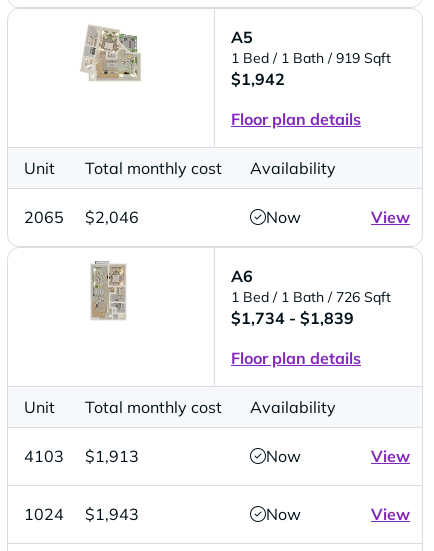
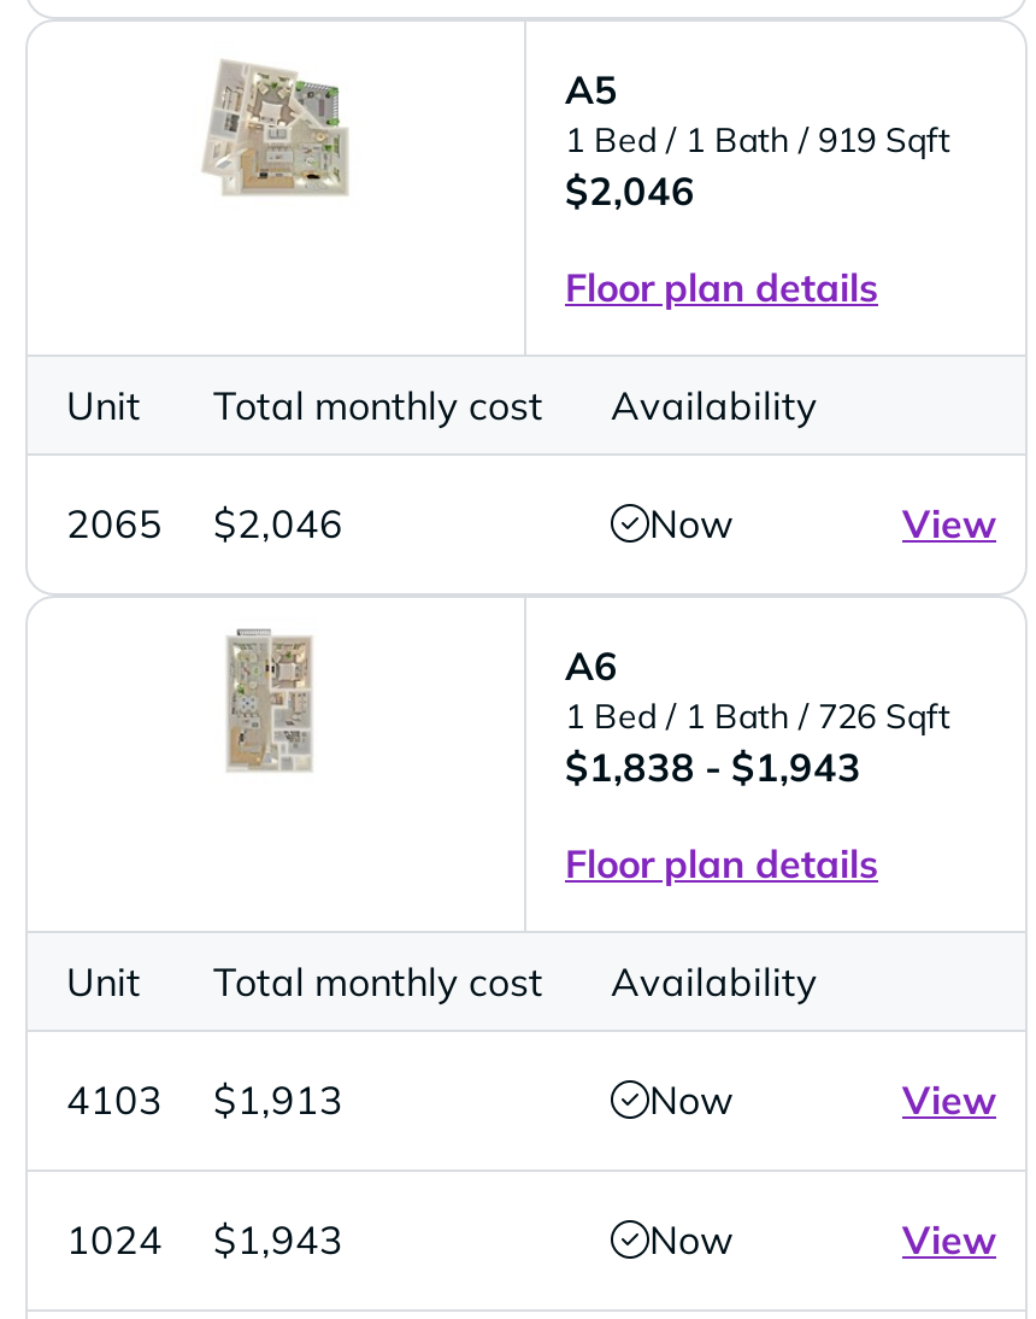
- $1,942
+ $2,046

- $1,734 - $1,839
+ $1,838 - $1,943
